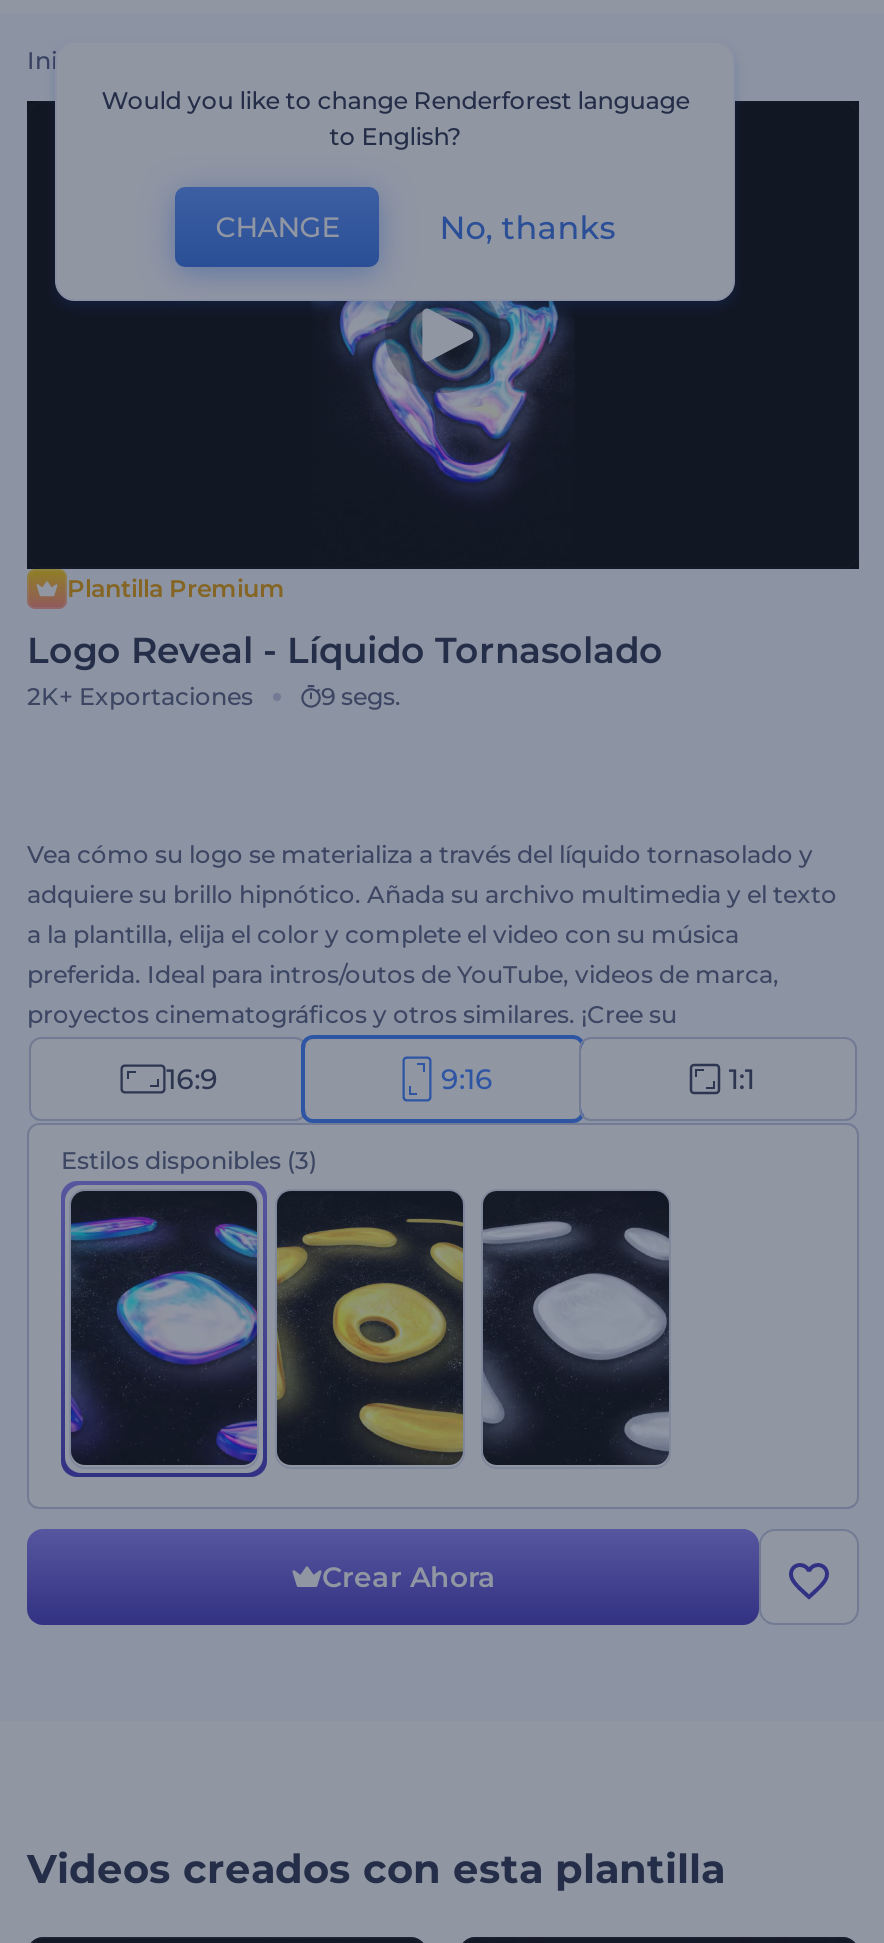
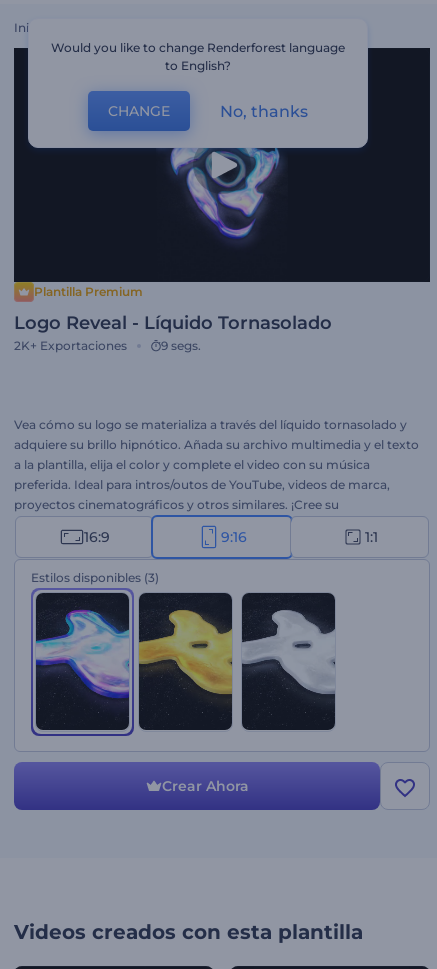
- [image]
+ [image]

- [image]
+ [image]

- [image]
+ [image]
